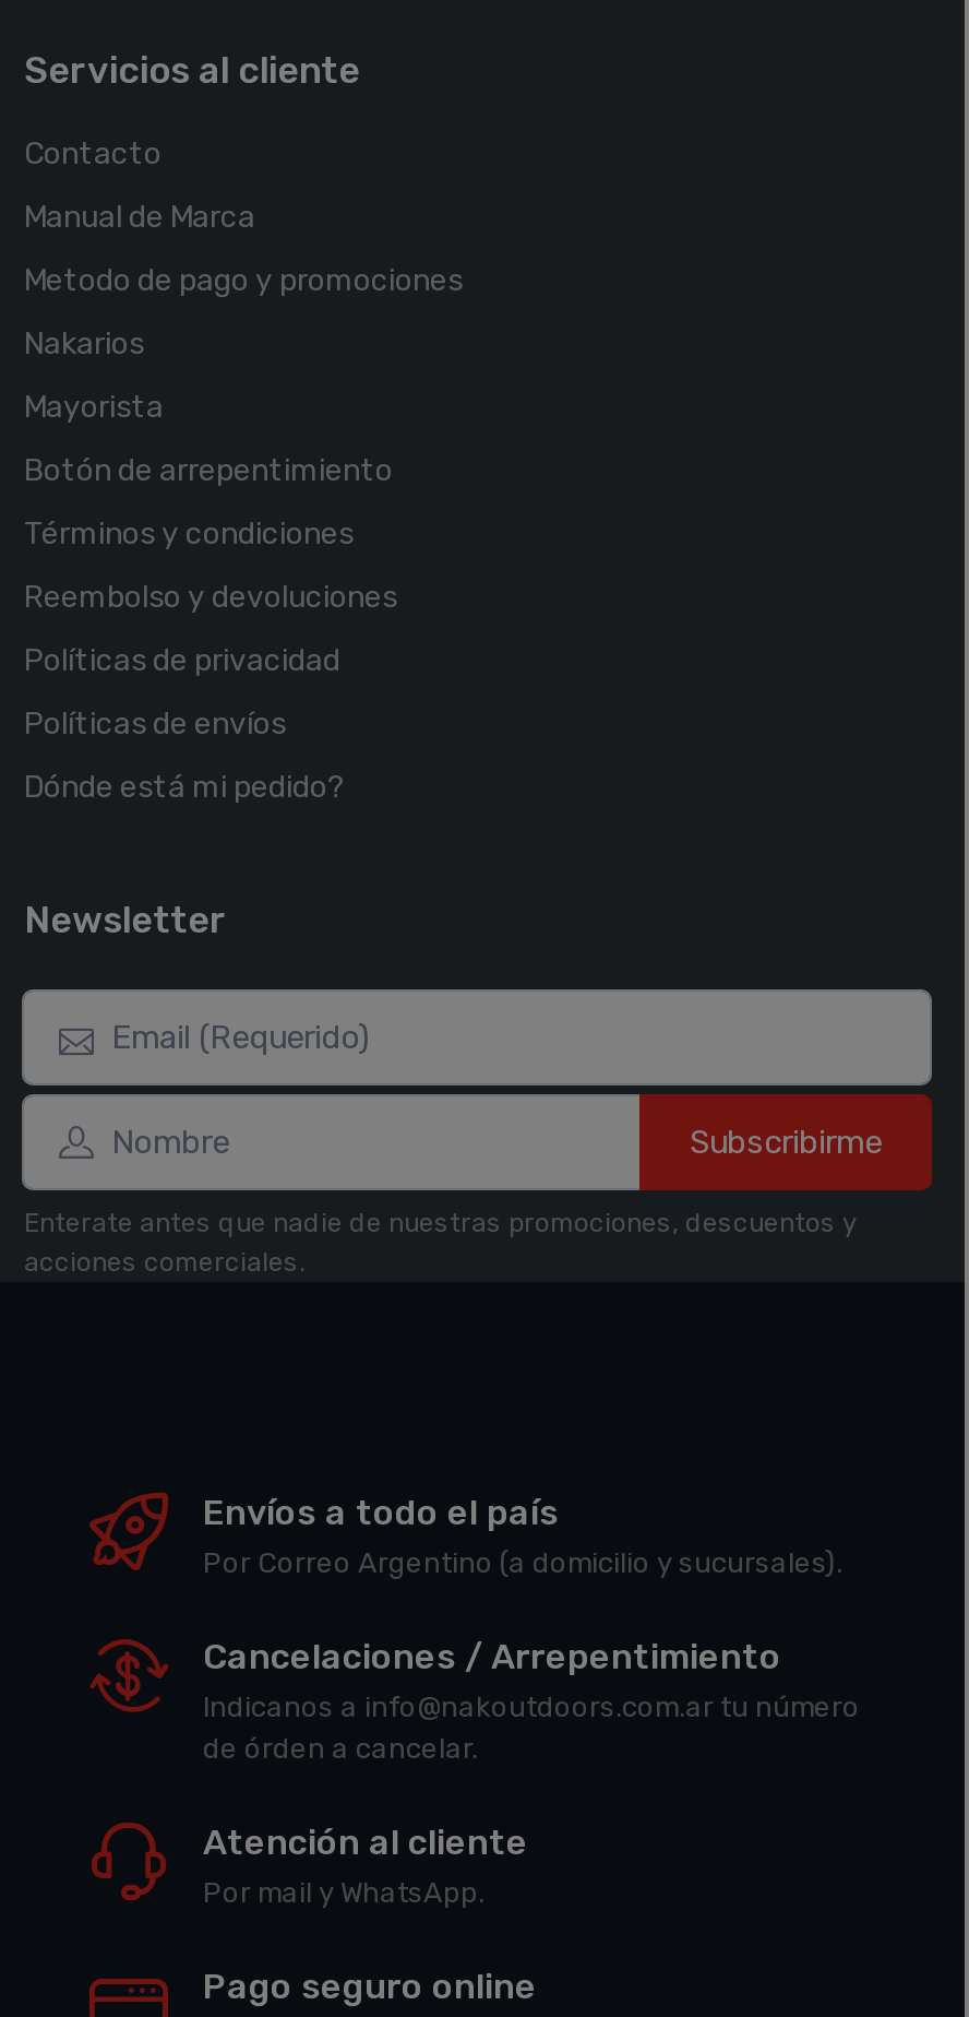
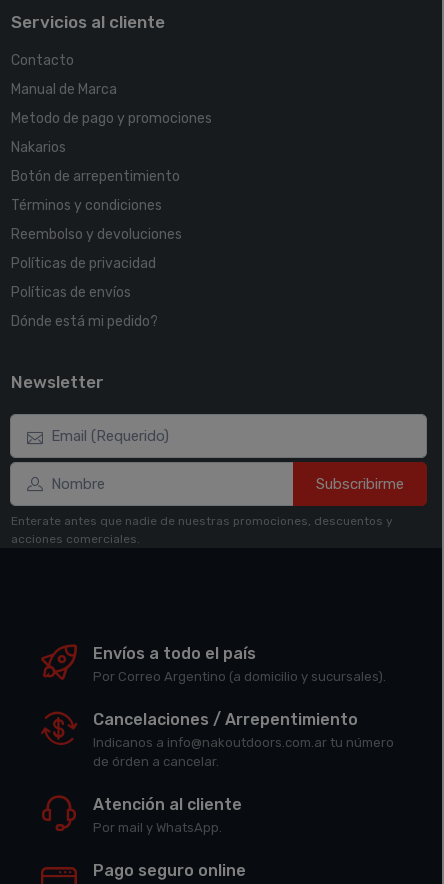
- Mayorista
